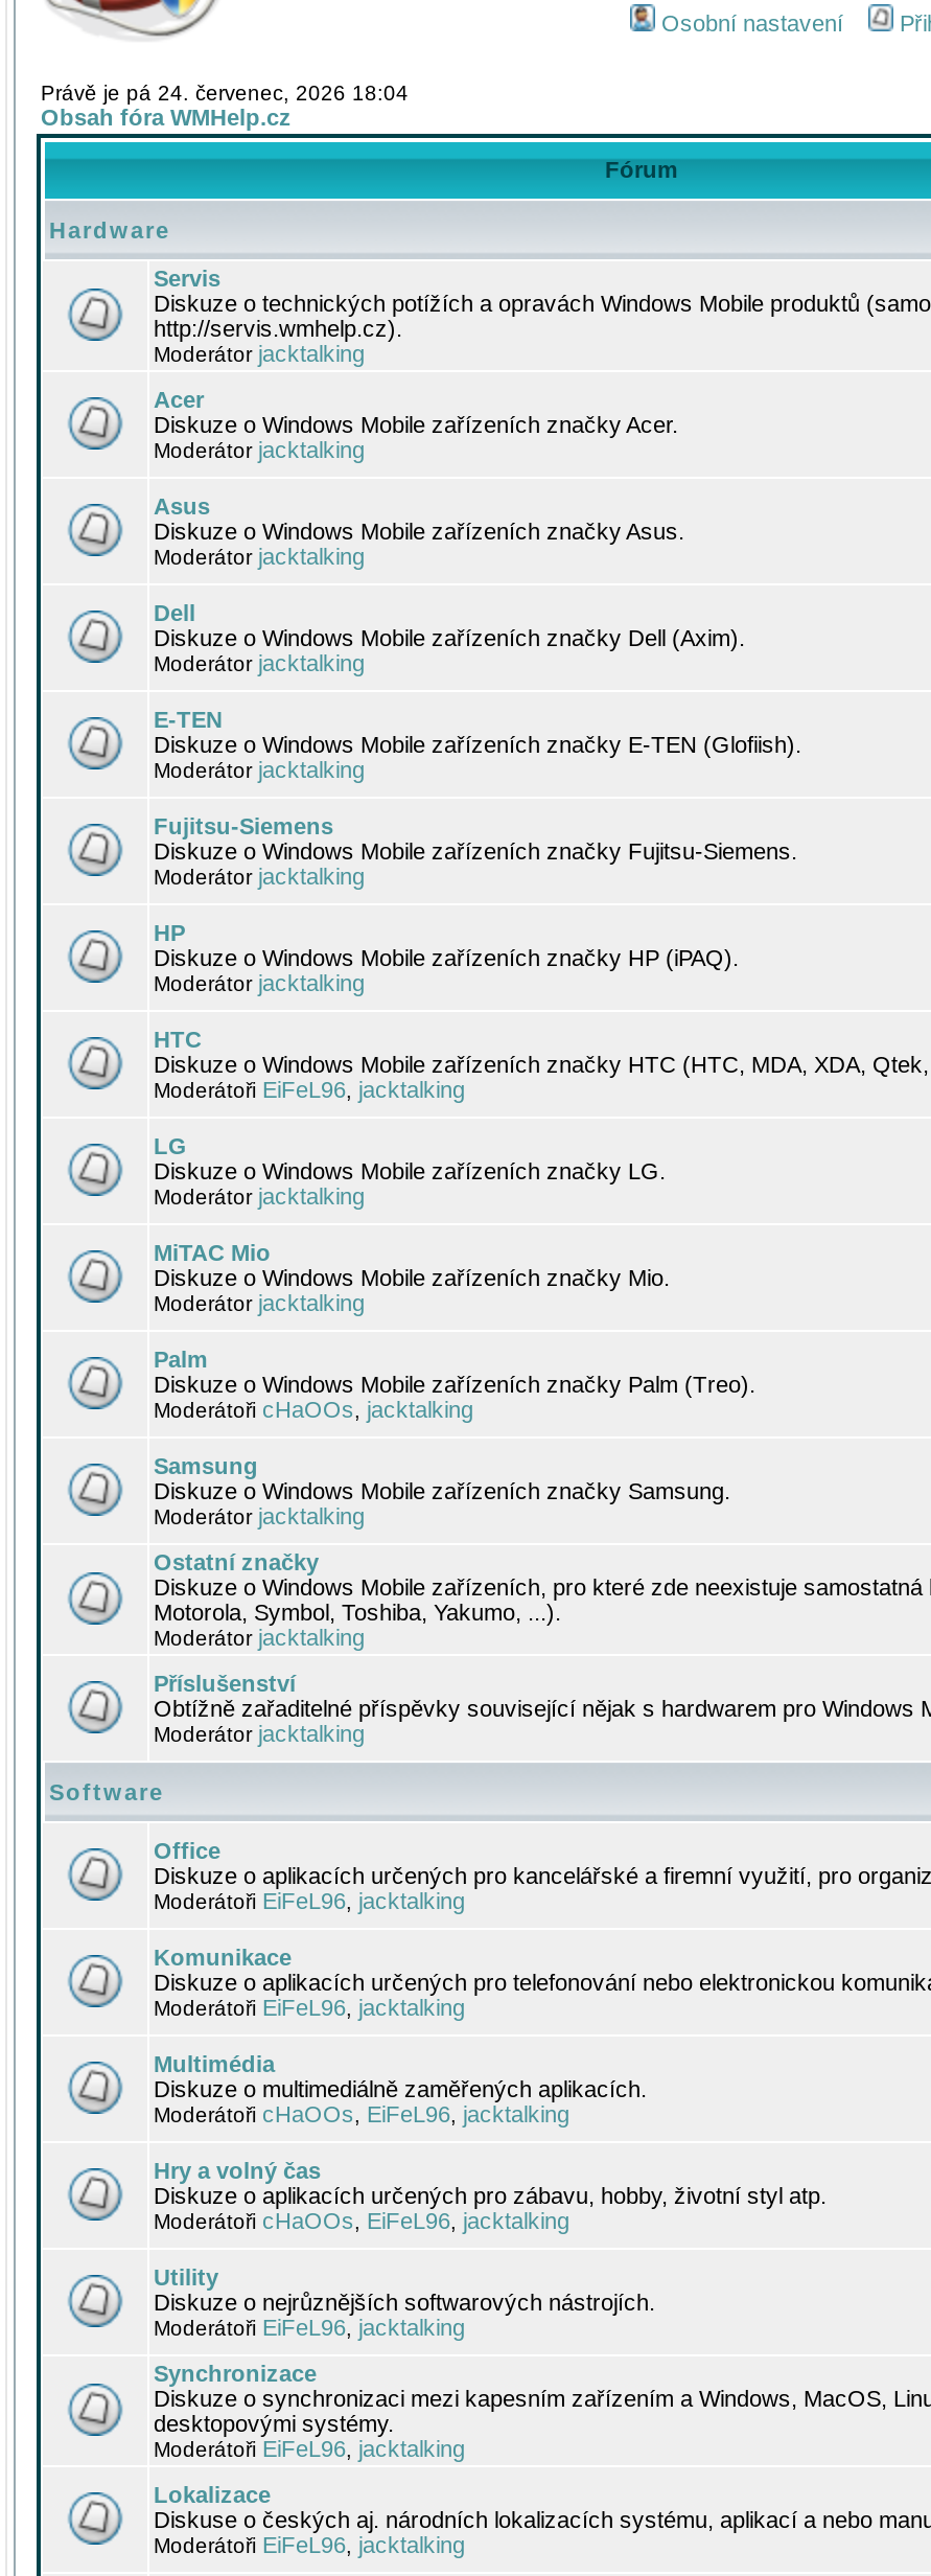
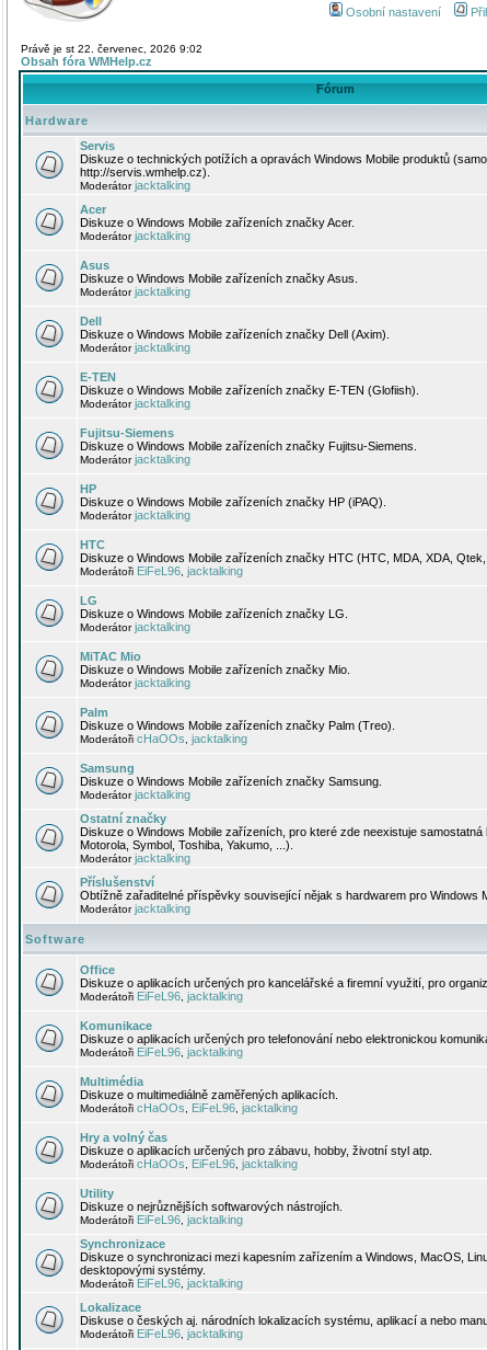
- Právě je pá 24. červenec, 2026 18:04
+ Právě je st 22. červenec, 2026 9:02
